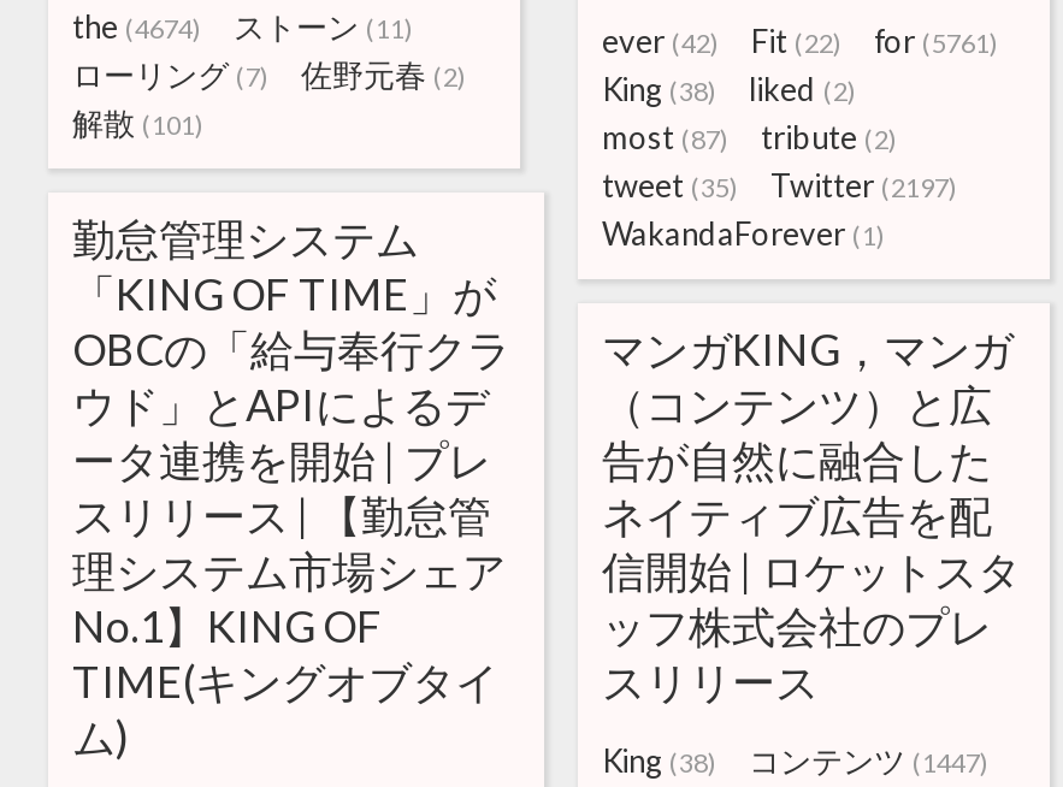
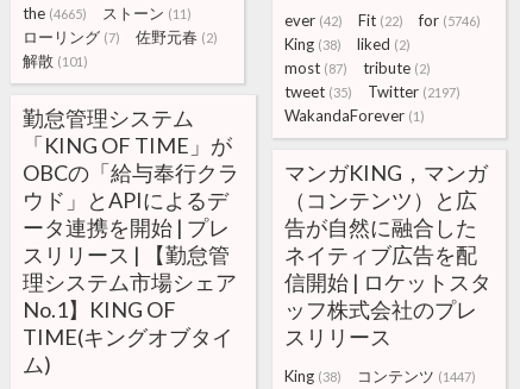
- the (4674) ストーン (11)
+ the (4665) ストーン (11)

- ever (42) Fit (22) for (5761)
+ ever (42) Fit (22) for (5746)
